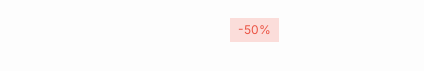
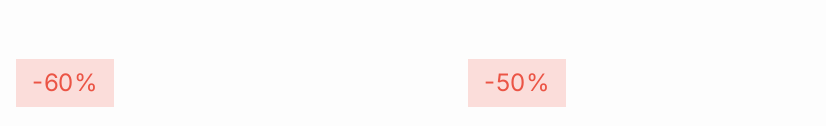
+ -60%
